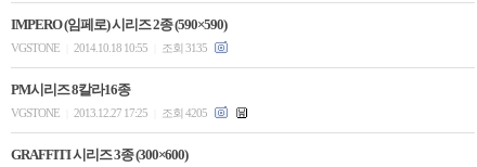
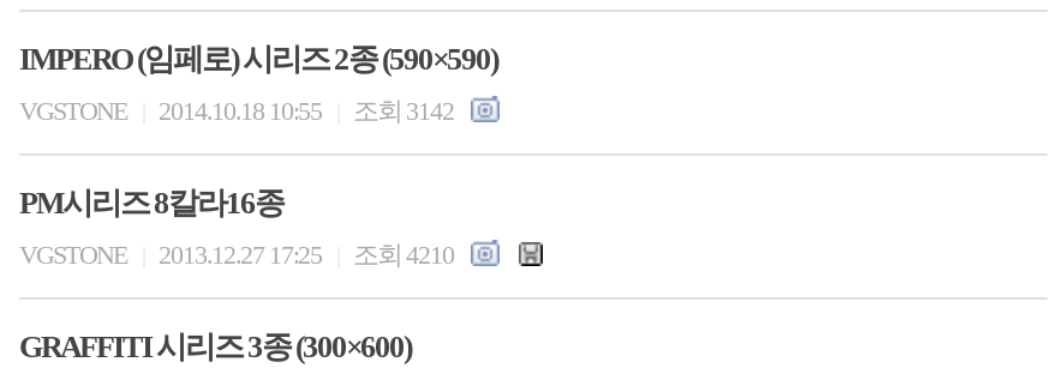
- VGSTONE 2014.10.18 10:55 조회 3135
+ VGSTONE 2014.10.18 10:55 조회 3142

- VGSTONE 2013.12.27 17:25 조회 4205
+ VGSTONE 2013.12.27 17:25 조회 4210
